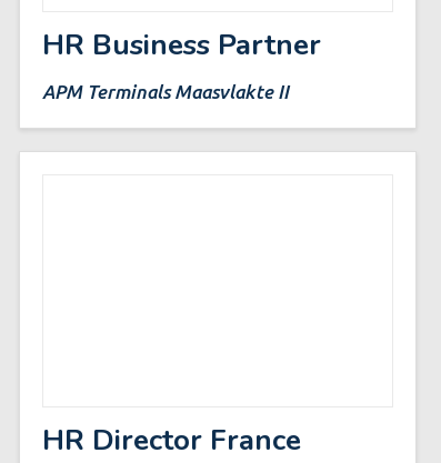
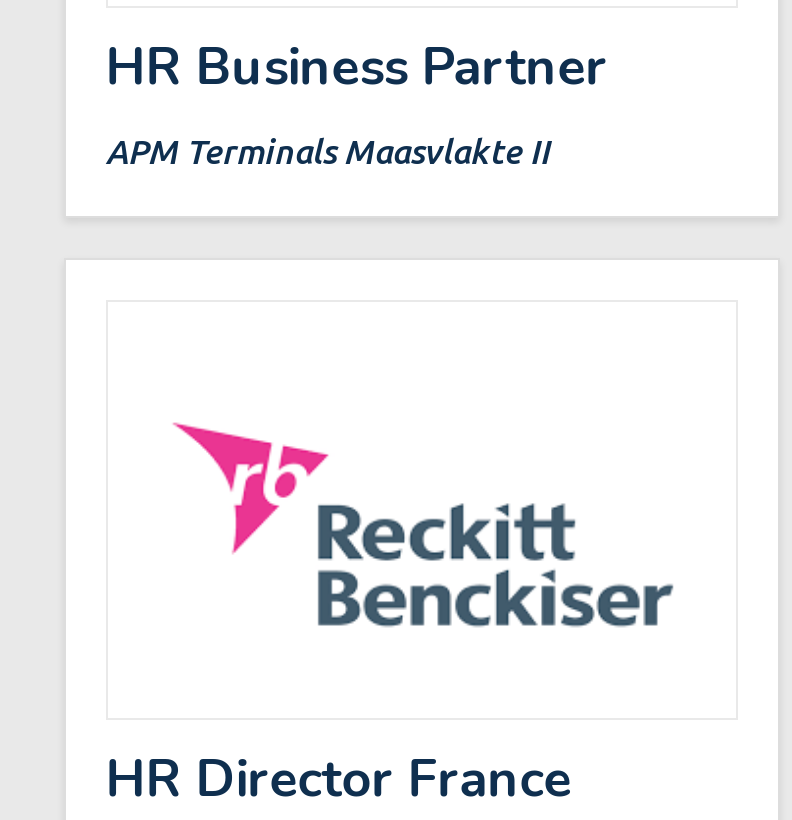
+ [image]
